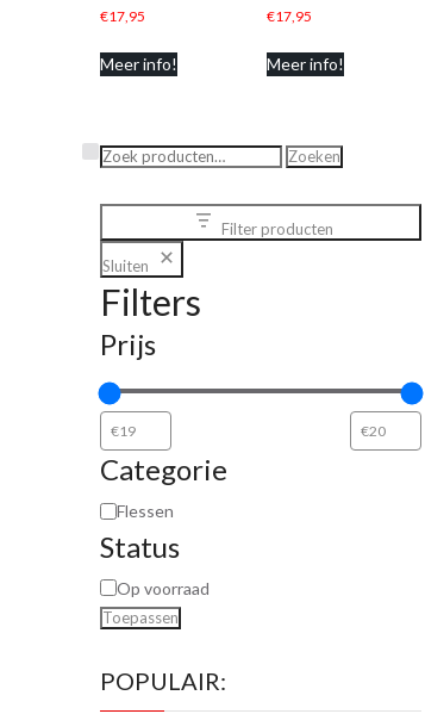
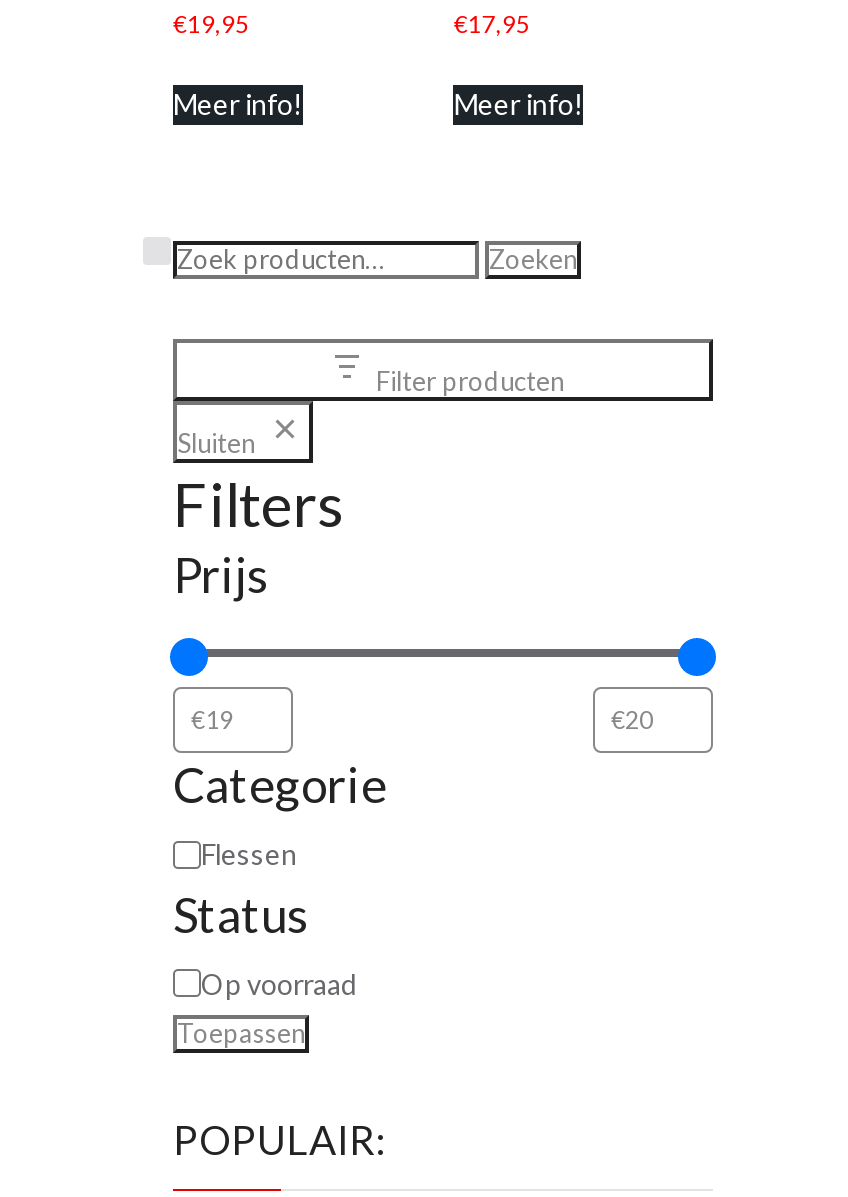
- €17,95
+ €19,95
